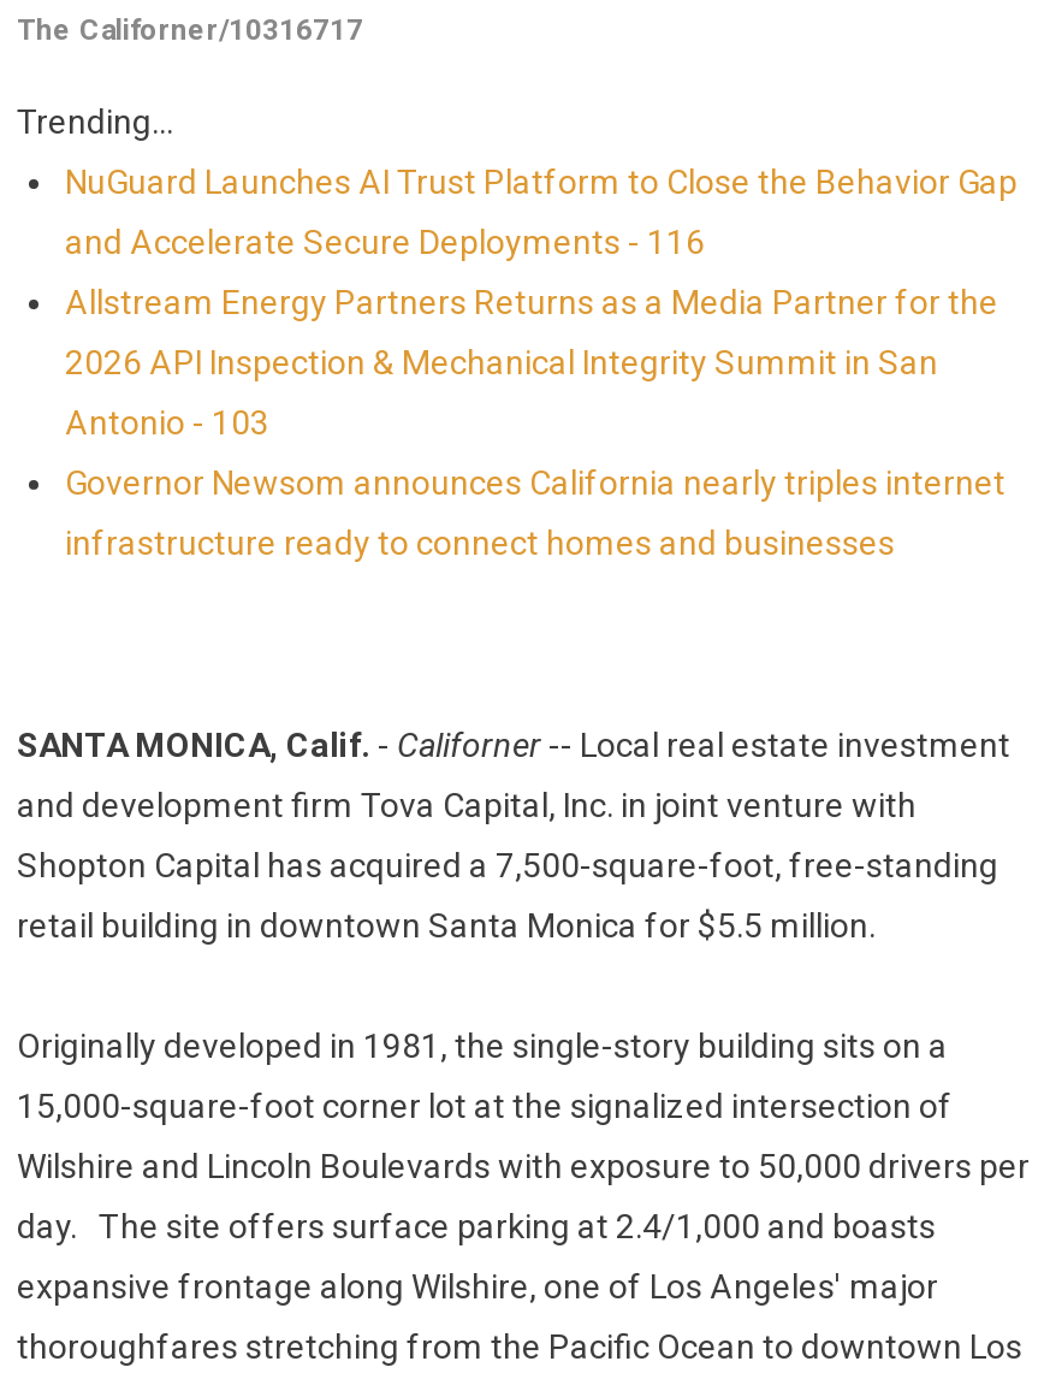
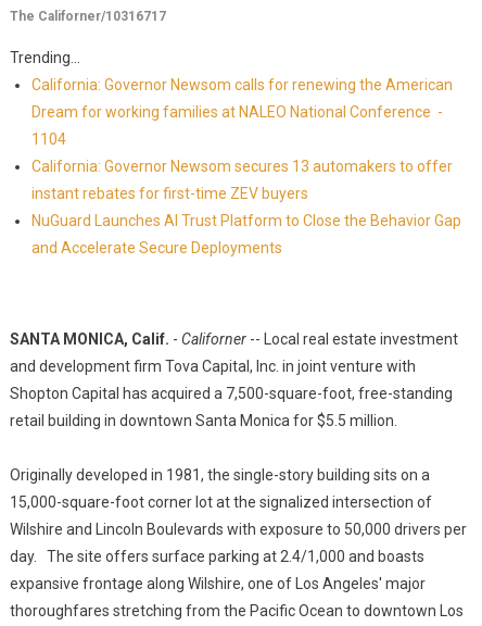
+ California: Governor Newsom calls for renewing the American
+ Dream for working families at NALEO National Conference -
+ 1104
+ California: Governor Newsom secures 13 automakers to offer
+ instant rebates for first-time ZEV buyers

moved down: NuGuard Launches AI Trust Platform to Close the Behavior Gap

- and Accelerate Secure Deployments - 116
- Allstream Energy Partners Returns as a Media Partner for the
- 2026 API Inspection & Mechanical Integrity Summit in San
- Antonio - 103
- Governor Newsom announces California nearly triples internet
- infrastructure ready to connect homes and businesses
+ and Accelerate Secure Deployments
